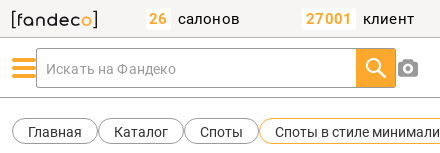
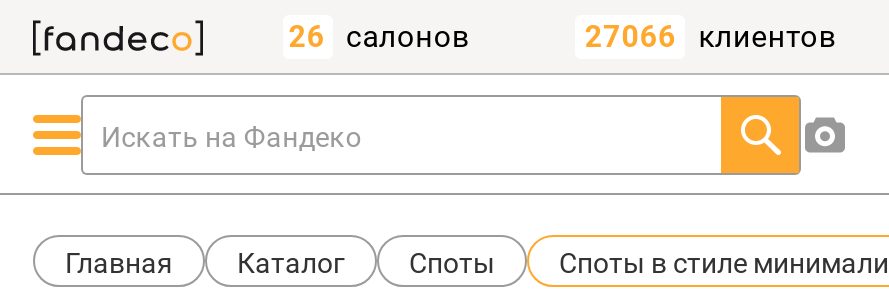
- 27001
- клиент
+ 27066
+ клиентов
